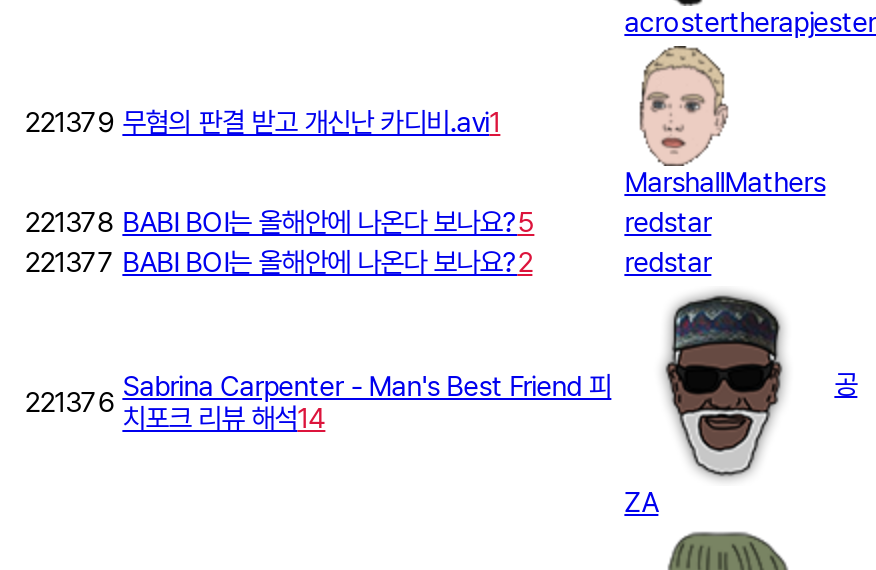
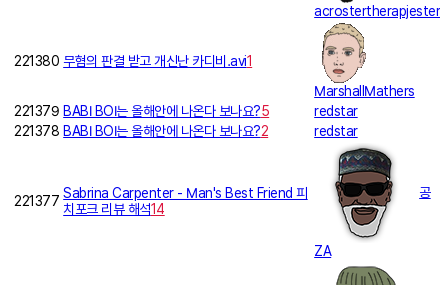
- 221379 무혐의 판결 받고 개신난 카디비.avi1
+ 221380 무혐의 판결 받고 개신난 카디비.avi1

- 221378 BABI BOI는 올해안에 나온다 보나요?5
+ 221379 BABI BOI는 올해안에 나온다 보나요?5

- 221377 BABI BOI는 올해안에 나온다 보나요?2
+ 221378 BABI BOI는 올해안에 나온다 보나요?2

- 221376 Sabrina Carpenter - Man's Best Friend 피
+ 221377 Sabrina Carpenter - Man's Best Friend 피
